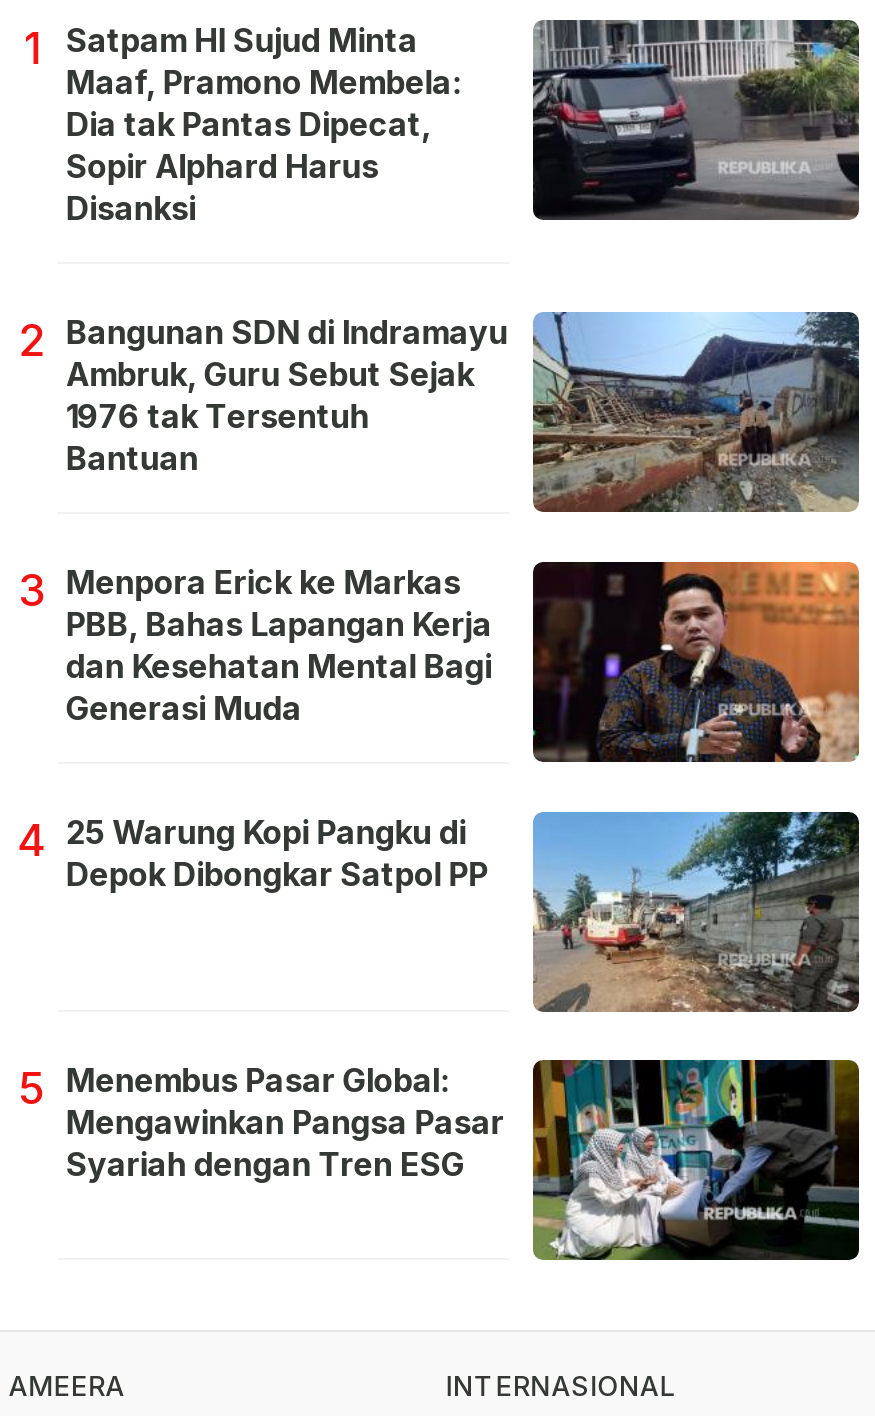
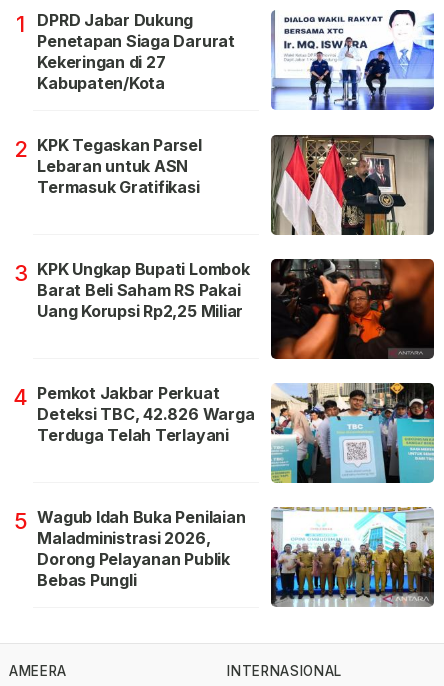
- [image]
- Satpam HI Sujud Minta
- Maaf, Pramono Membela:
- Dia tak Pantas Dipecat,
- Sopir Alphard Harus
- Disanksi
+ [image]
+ DPRD Jabar Dukung
+ Penetapan Siaga Darurat
+ Kekeringan di 27
+ Kabupaten/Kota

- 2 Bangunan SDN di Indramayu
- Ambruk, Guru Sebut Sejak
- 1976 tak Tersentuh
- Bantuan
+ 2 KPK Tegaskan Parsel
+ Lebaran untuk ASN
+ Termasuk Gratifikasi

- [image]
+ [image]

- [image]
- 3 Menpora Erick ke Markas
- PBB, Bahas Lapangan Kerja
- dan Kesehatan Mental Bagi
- Generasi Muda
+ [image]
+ 3 KPK Ungkap Bupati Lombok
+ Barat Beli Saham RS Pakai
+ Uang Korupsi Rp2,25 Miliar

- [image]
- 4 25 Warung Kopi Pangku di
- Depok Dibongkar Satpol PP
+ [image]
+ 4 Pemkot Jakbar Perkuat
+ Deteksi TBC, 42.826 Warga
+ Terduga Telah Terlayani

- [image]
- 5 Menembus Pasar Global:
- Mengawinkan Pangsa Pasar
- Syariah dengan Tren ESG
+ [image]
+ 5 Wagub Idah Buka Penilaian
+ Maladministrasi 2026,
+ Dorong Pelayanan Publik
+ Bebas Pungli
